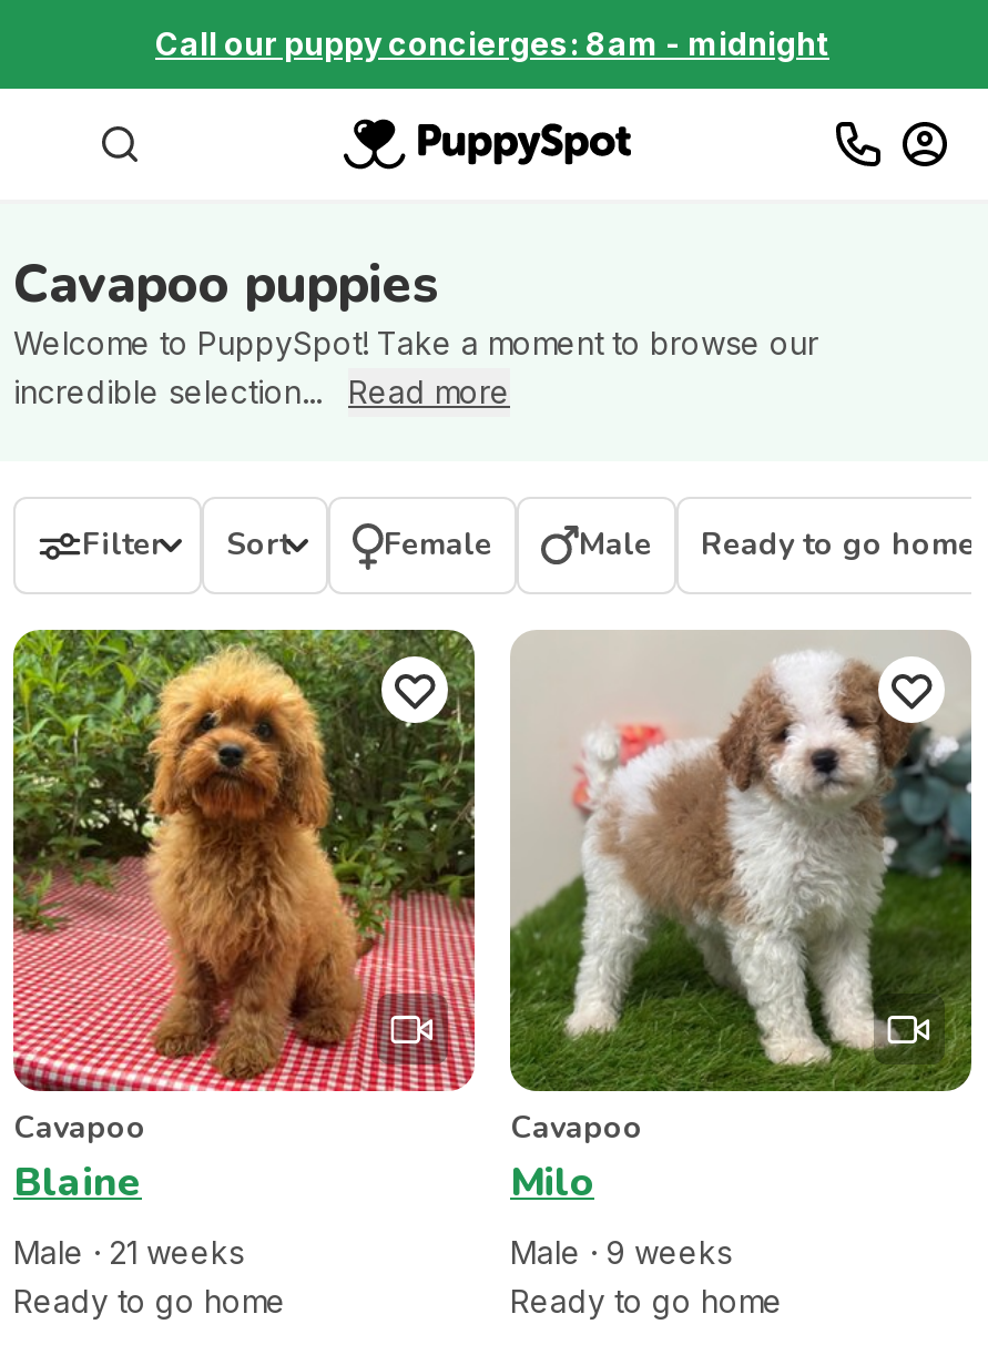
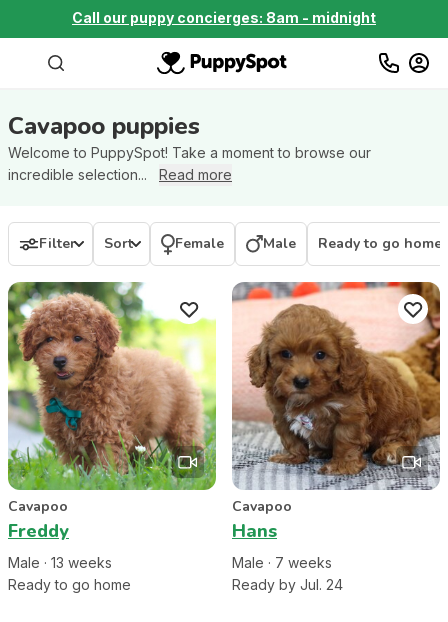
- [image]
- Blaine
+ [image]
+ Freddy

- [image]
- Milo
+ [image]
+ Hans

- Male · 21 weeks
+ Male · 13 weeks

- Male · 9 weeks
- Ready to go home
+ Male · 7 weeks
+ Ready by Jul. 24
